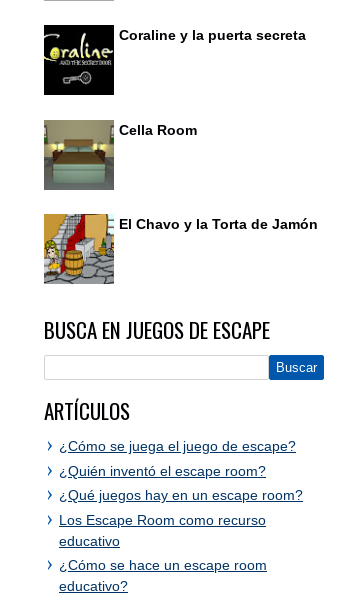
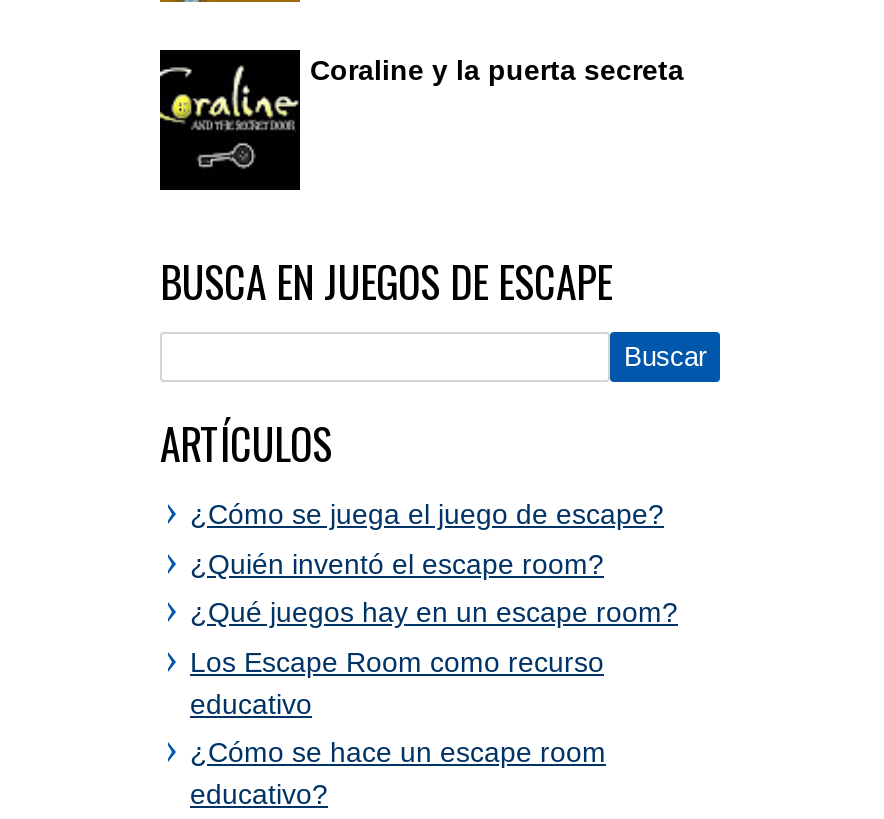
- [image]
- Cella Room

- [image]
- El Chavo y la Torta de Jamón
